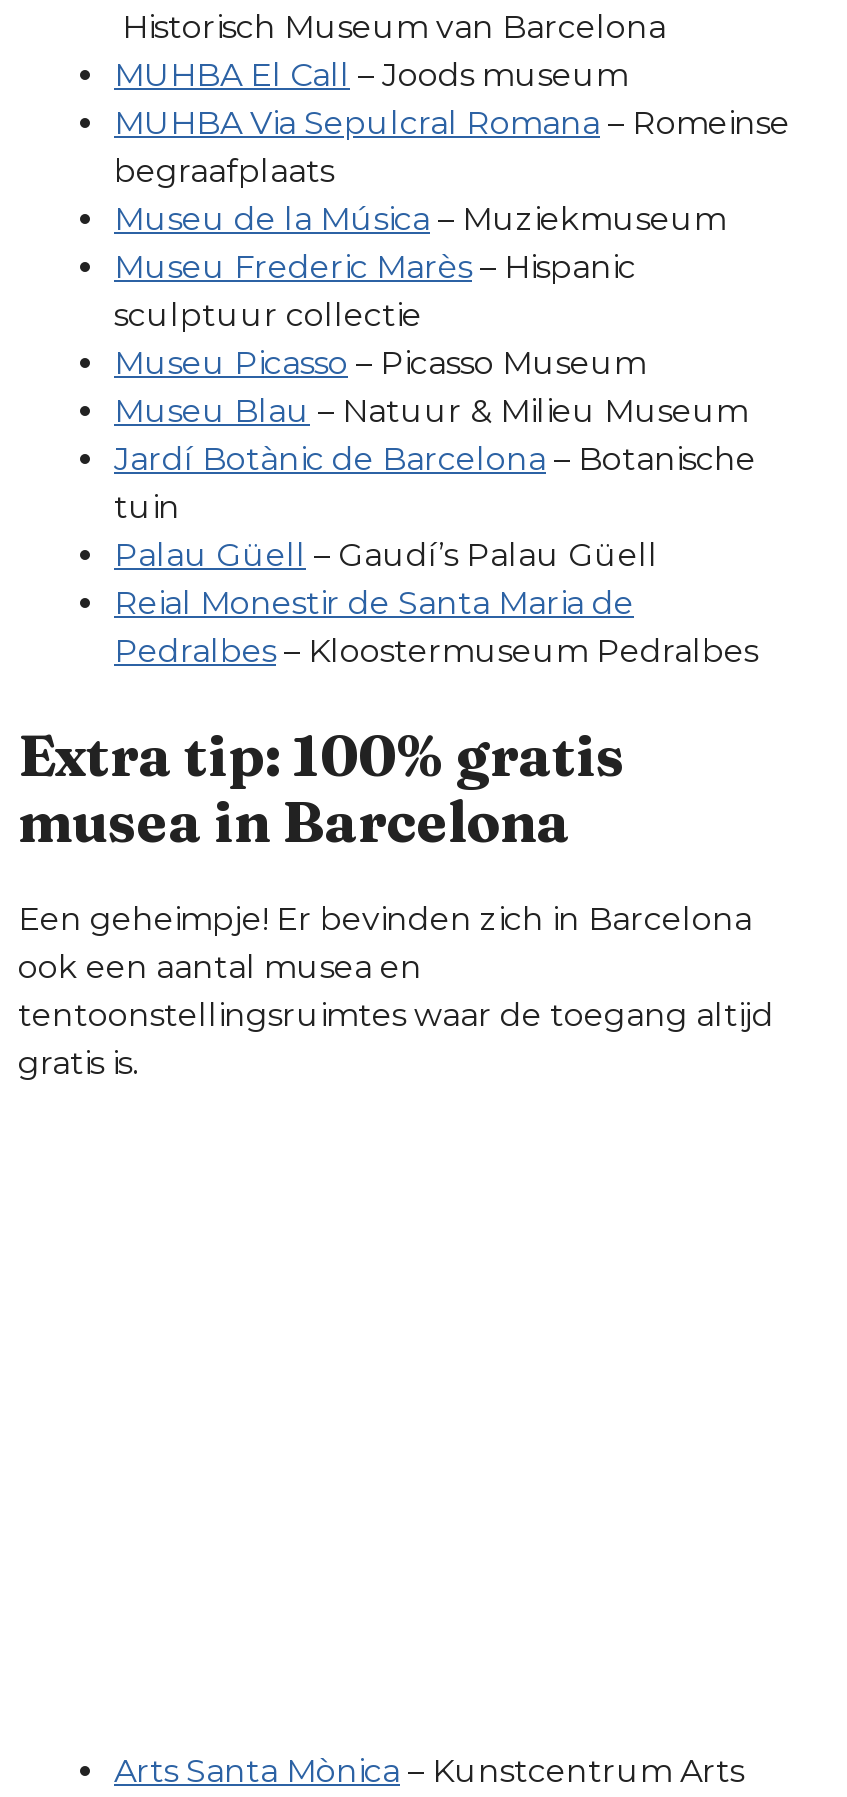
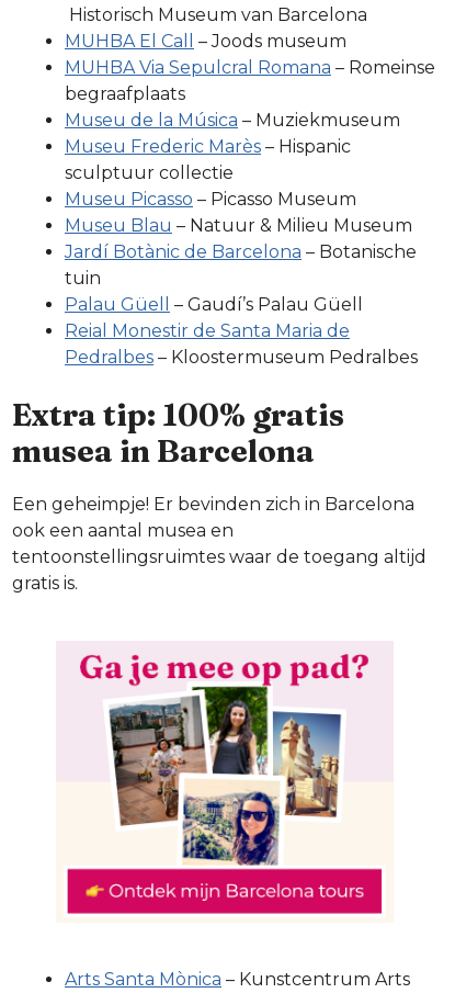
+ [image]
